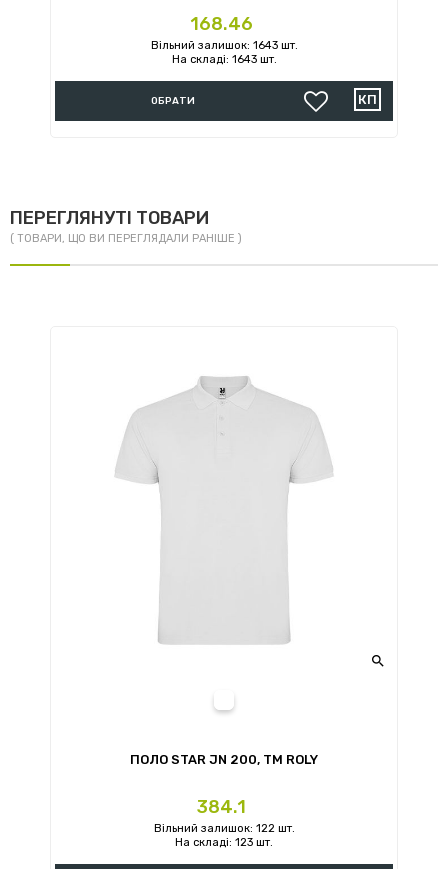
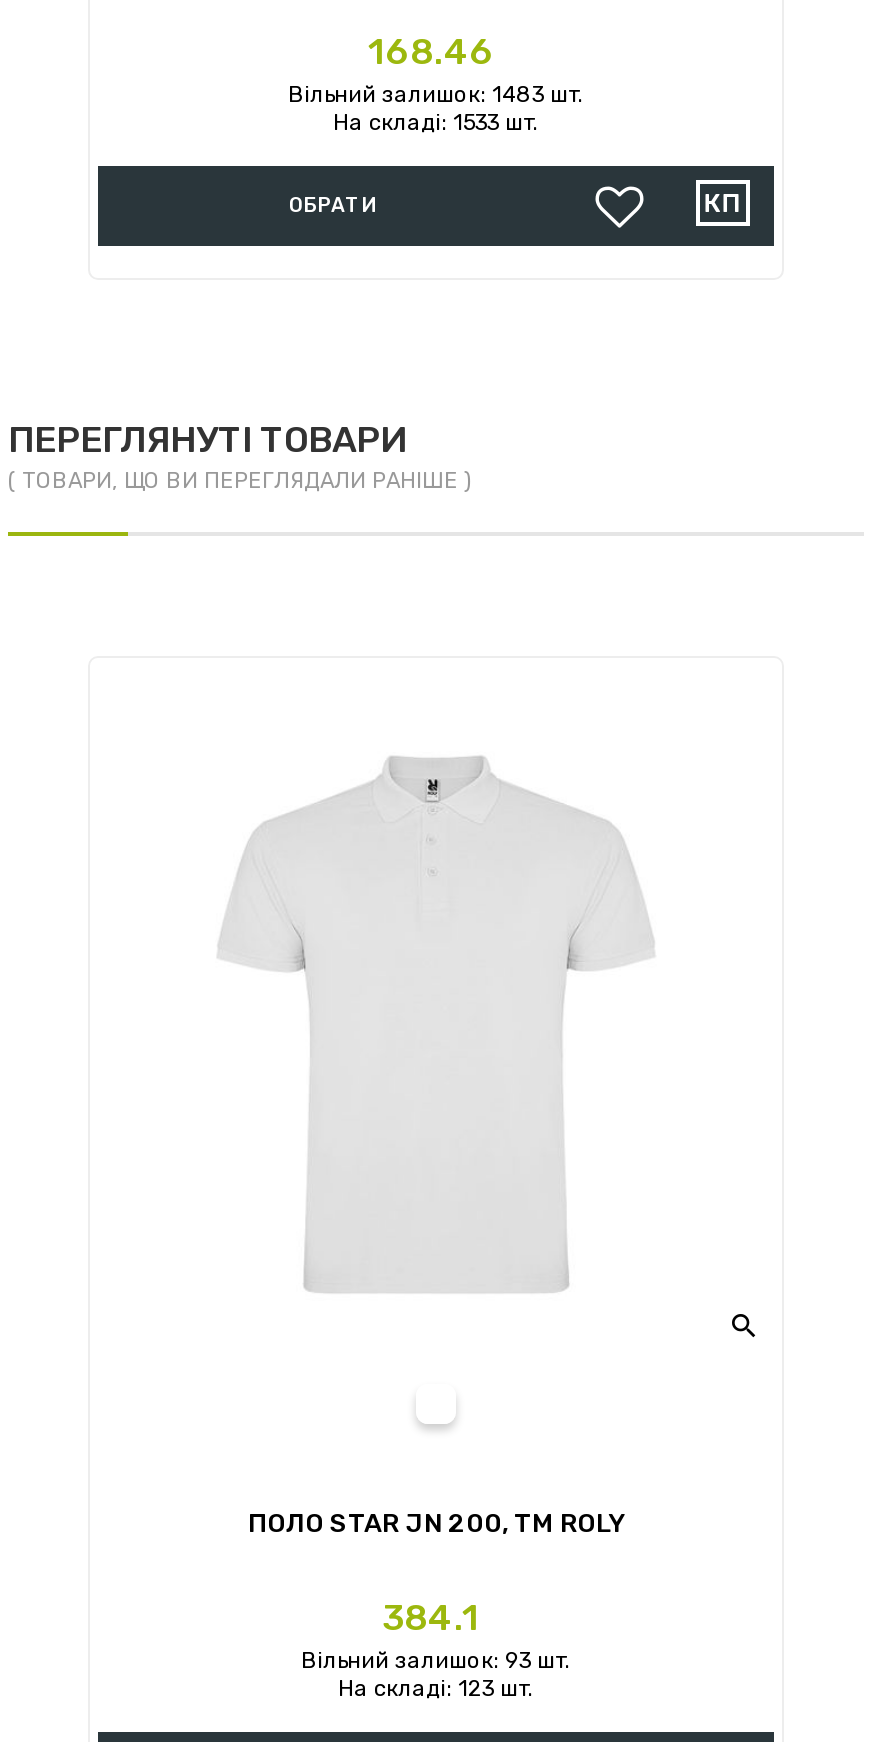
- Вільний залишок: 1643 шт.
+ Вільний залишок: 1483 шт.

- На складі: 1643 шт.
+ На складі: 1533 шт.

- Вільний залишок: 122 шт.
+ Вільний залишок: 93 шт.
